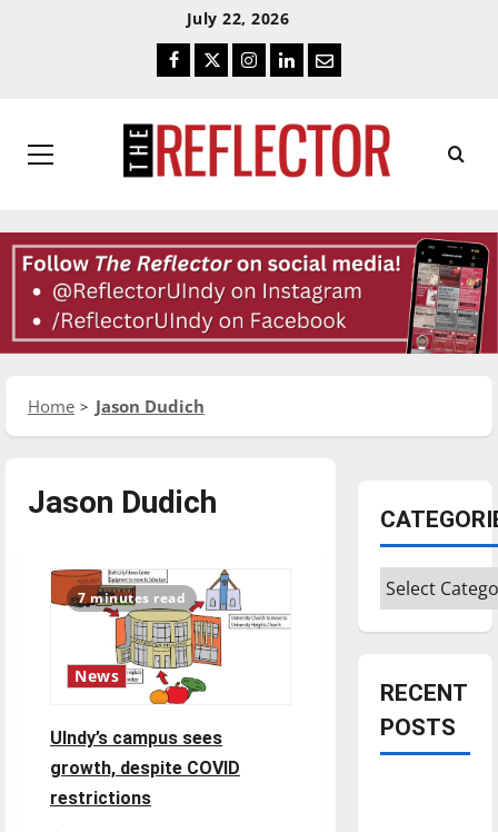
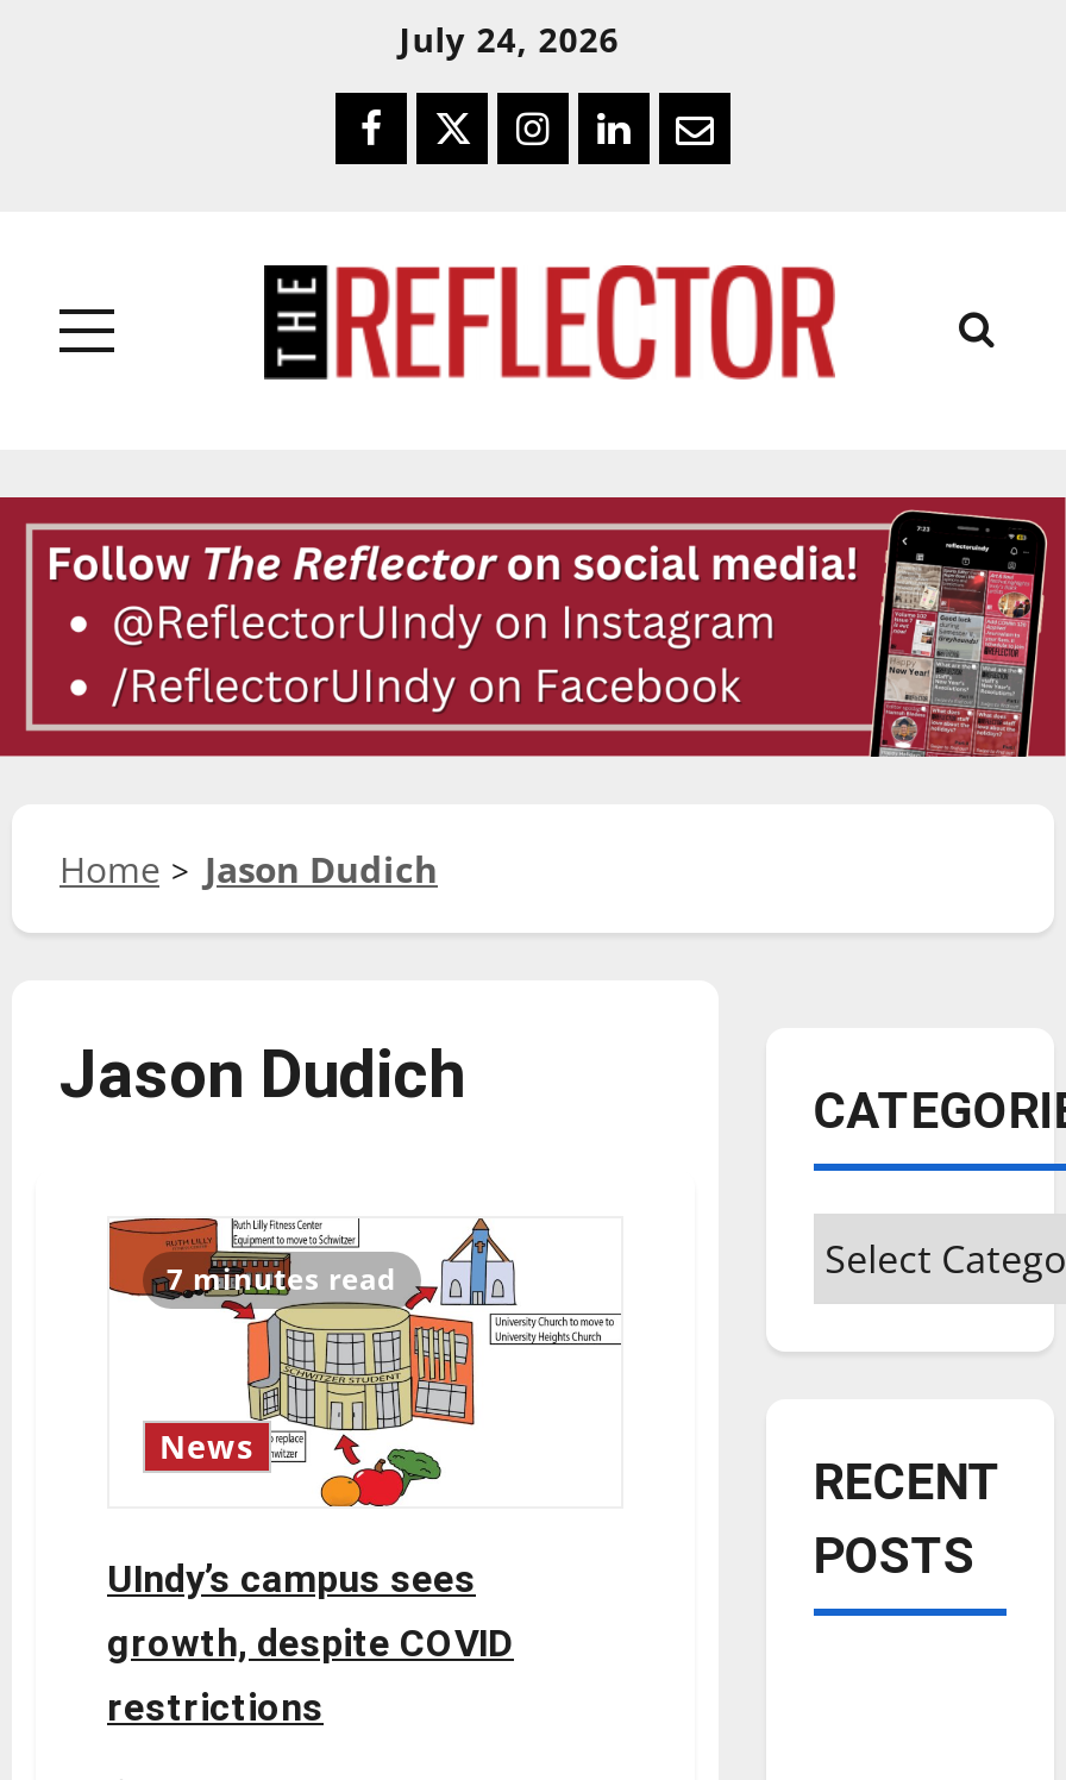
- July 22, 2026
+ July 24, 2026
